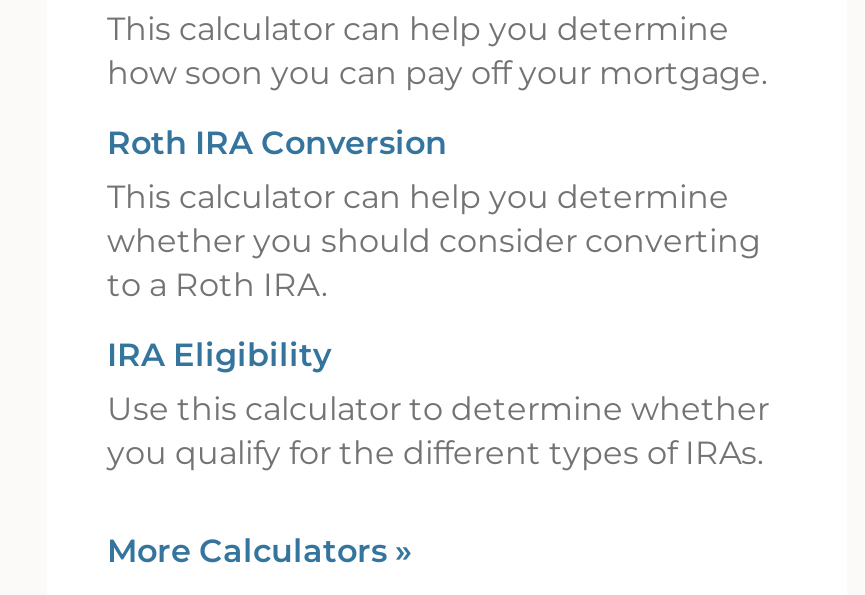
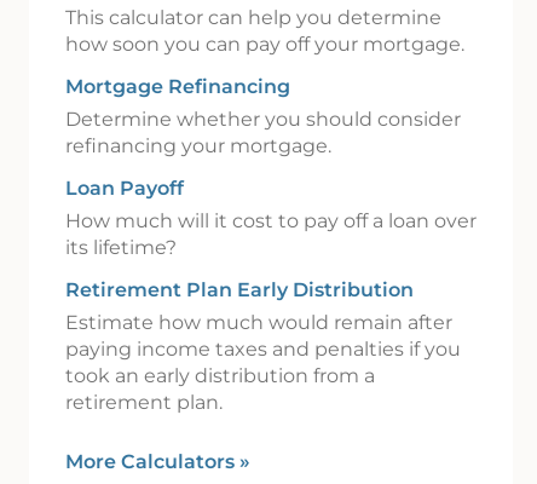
- Roth IRA Conversion
- This calculator can help you determine
- whether you should consider converting
- to a Roth IRA.
- IRA Eligibility
- Use this calculator to determine whether
- you qualify for the different types of IRAs.
+ Mortgage Refinancing
+ Determine whether you should consider
+ refinancing your mortgage.
+ Loan Payoff
+ How much will it cost to pay off a loan over
+ its lifetime?
+ Retirement Plan Early Distribution
+ Estimate how much would remain after
+ paying income taxes and penalties if you
+ took an early distribution from a
+ retirement plan.
